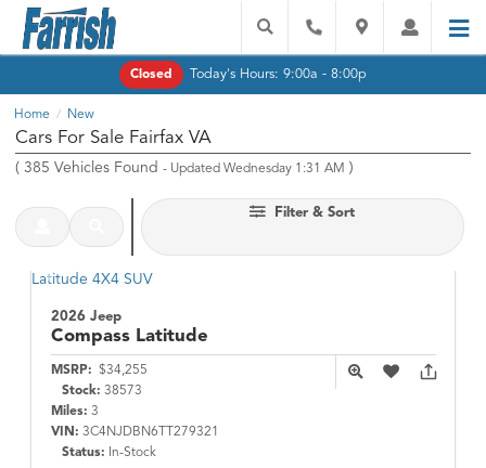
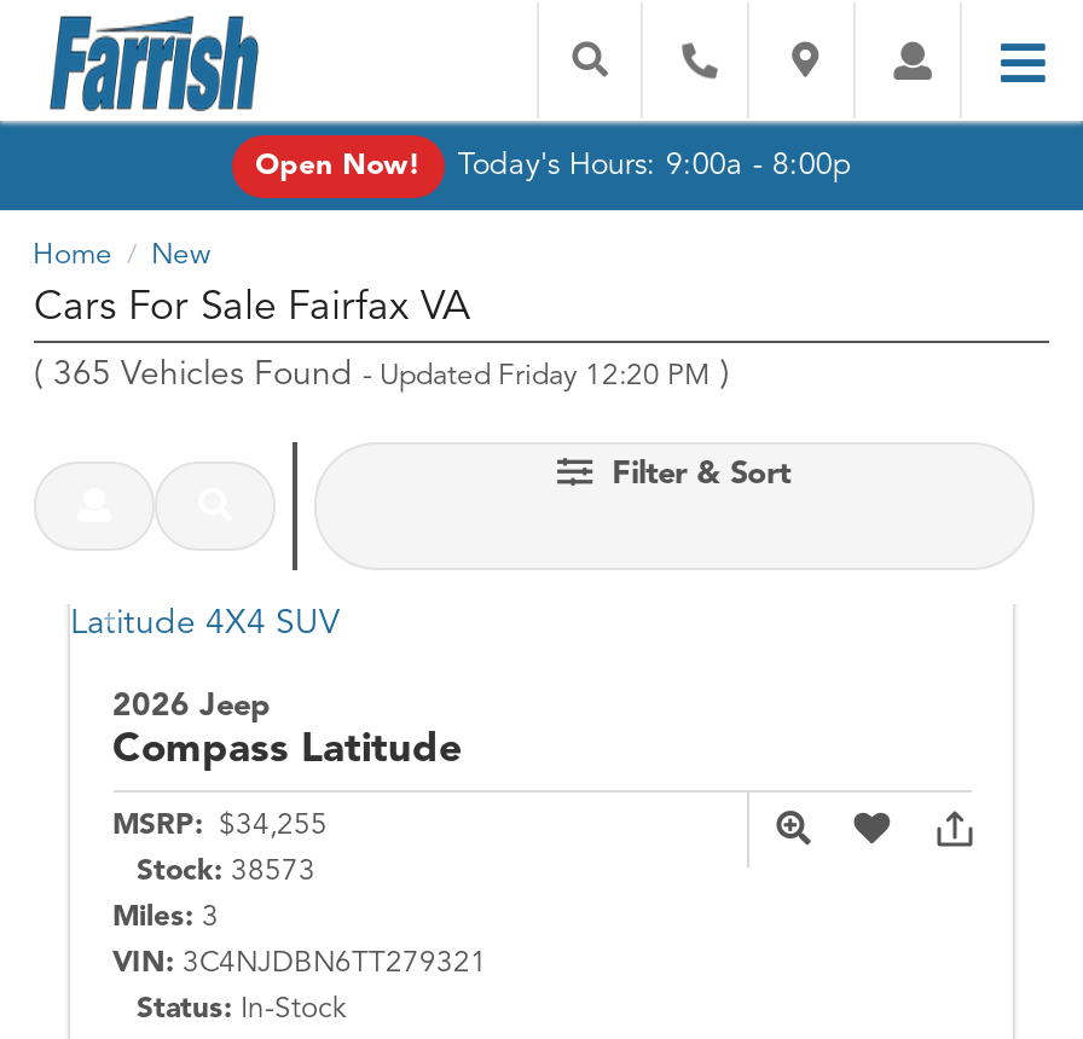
- Closed
+ Open Now!

- (385 Vehicles Found - Updated Wednesday 1:31 AM)
+ (365 Vehicles Found - Updated Friday 12:20 PM)
